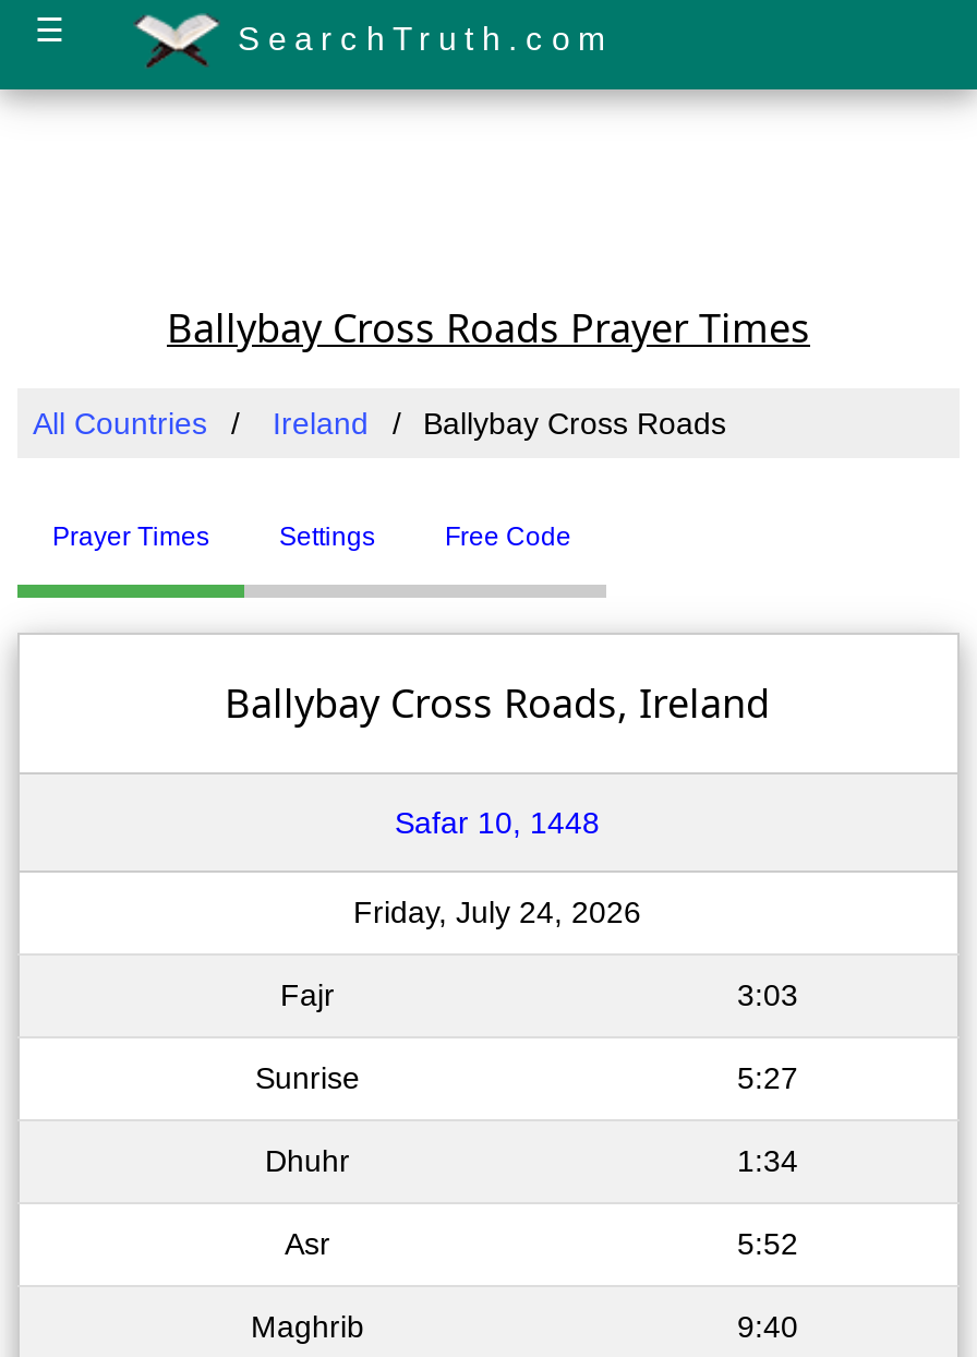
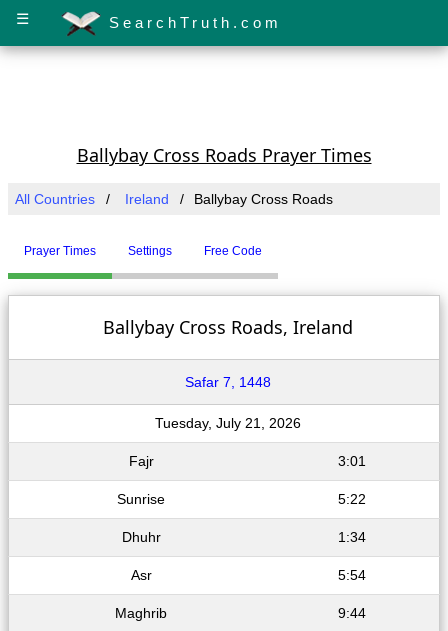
- Safar 10, 1448
+ Safar 7, 1448

- Friday, July 24, 2026
+ Tuesday, July 21, 2026

- 3:03
+ 3:01

- 5:27
+ 5:22

- 5:52
+ 5:54

- 9:40
+ 9:44
